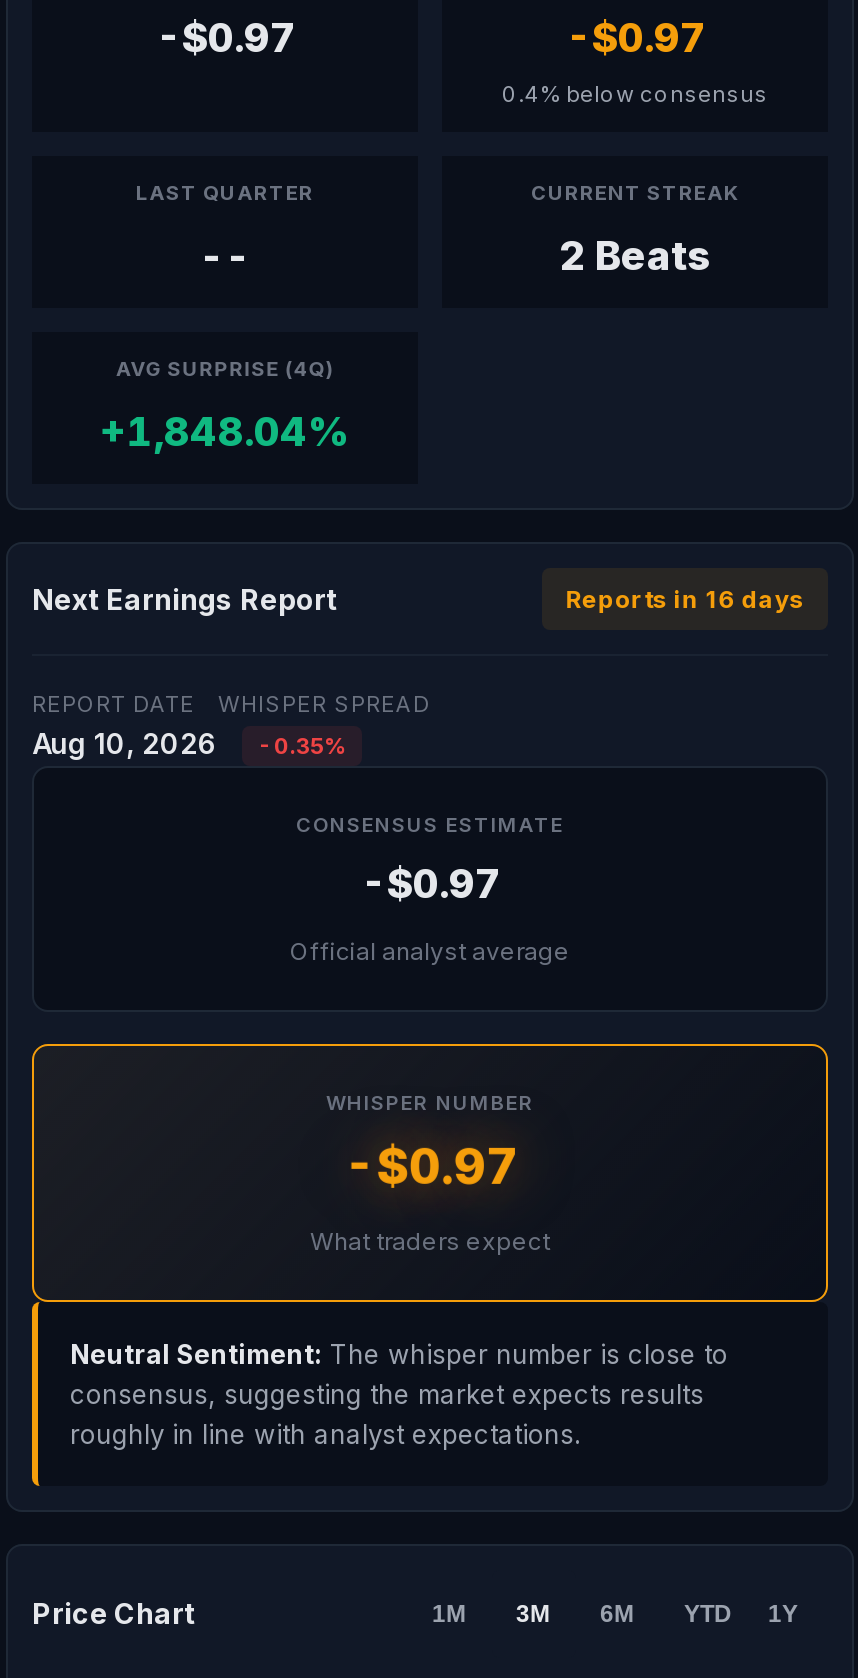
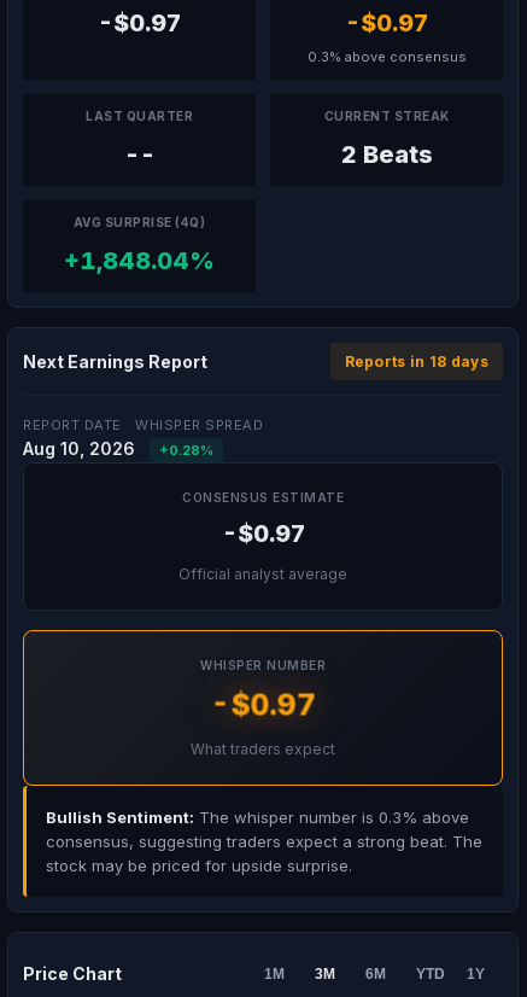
- 0.4% below consensus
+ 0.3% above consensus

- Reports in 16 days
+ Reports in 18 days

- Aug 10, 2026 -0.35%
+ Aug 10, 2026 +0.28%

- Neutral Sentiment: The whisper number is close to
- consensus, suggesting the market expects results
- roughly in line with analyst expectations.
+ Bullish Sentiment: The whisper number is 0.3% above
+ consensus, suggesting traders expect a strong beat. The
+ stock may be priced for upside surprise.
